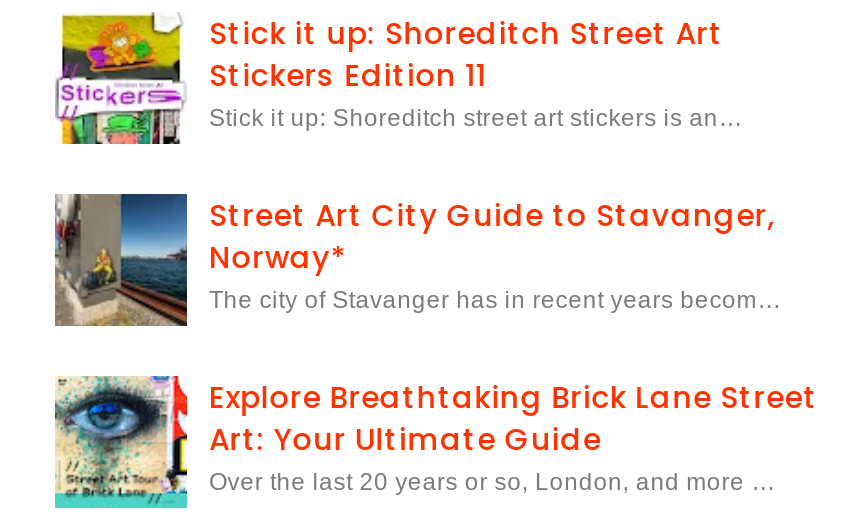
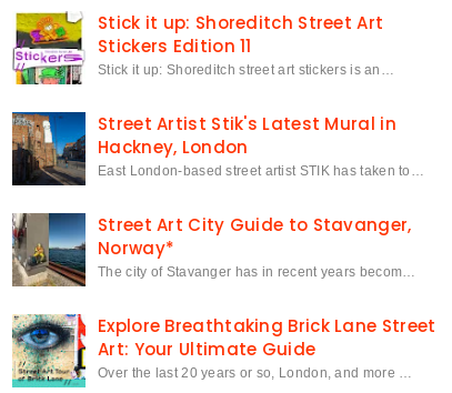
+ [image]
+ Street Artist Stik's Latest Mural in
+ Hackney, London
+ East London-based street artist STIK has taken to…
